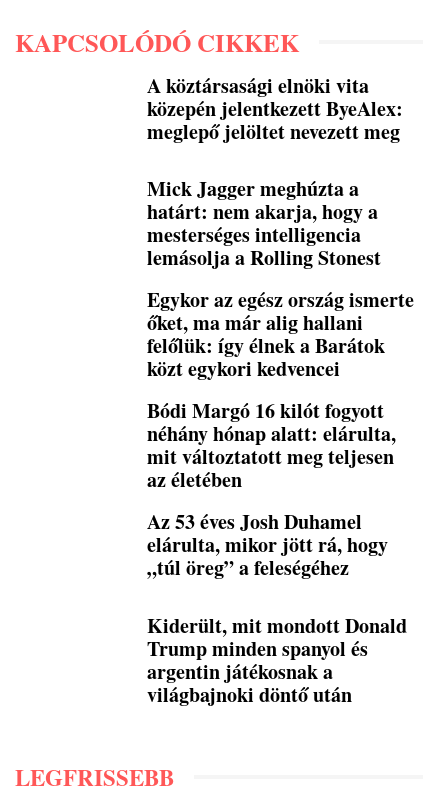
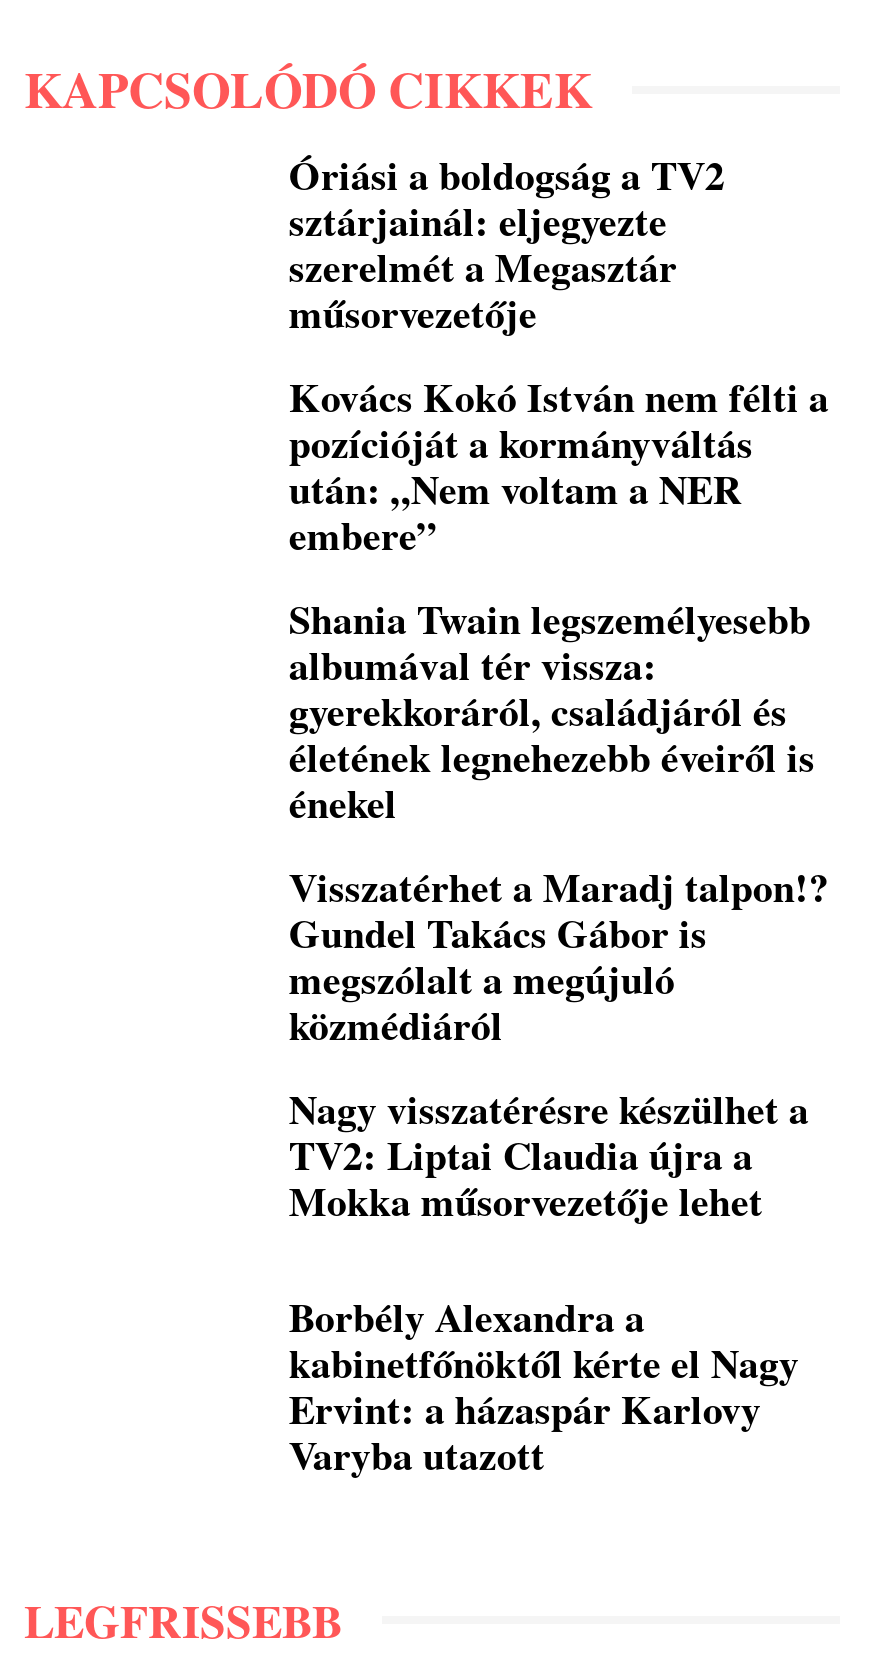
- A köztársasági elnöki vita
- közepén jelentkezett ByeAlex:
- meglepő jelöltet nevezett meg
- Mick Jagger meghúzta a
- határt: nem akarja, hogy a
- mesterséges intelligencia
- lemásolja a Rolling Stonest
- Egykor az egész ország ismerte
- őket, ma már alig hallani
- felőlük: így élnek a Barátok
- közt egykori kedvencei
- Bódi Margó 16 kilót fogyott
- néhány hónap alatt: elárulta,
- mit változtatott meg teljesen
- az életében
- Az 53 éves Josh Duhamel
- elárulta, mikor jött rá, hogy
- „túl öreg” a feleségéhez
- Kiderült, mit mondott Donald
- Trump minden spanyol és
- argentin játékosnak a
- világbajnoki döntő után
+ Óriási a boldogság a TV2
+ sztárjainál: eljegyezte
+ szerelmét a Megasztár
+ műsorvezetője
+ Kovács Kokó István nem félti a
+ pozícióját a kormányváltás
+ után: „Nem voltam a NER
+ embere”
+ Shania Twain legszemélyesebb
+ albumával tér vissza:
+ gyerekkoráról, családjáról és
+ életének legnehezebb éveiről is
+ énekel
+ Visszatérhet a Maradj talpon!?
+ Gundel Takács Gábor is
+ megszólalt a megújuló
+ közmédiáról
+ Nagy visszatérésre készülhet a
+ TV2: Liptai Claudia újra a
+ Mokka műsorvezetője lehet
+ Borbély Alexandra a
+ kabinetfőnöktől kérte el Nagy
+ Ervint: a házaspár Karlovy
+ Varyba utazott
